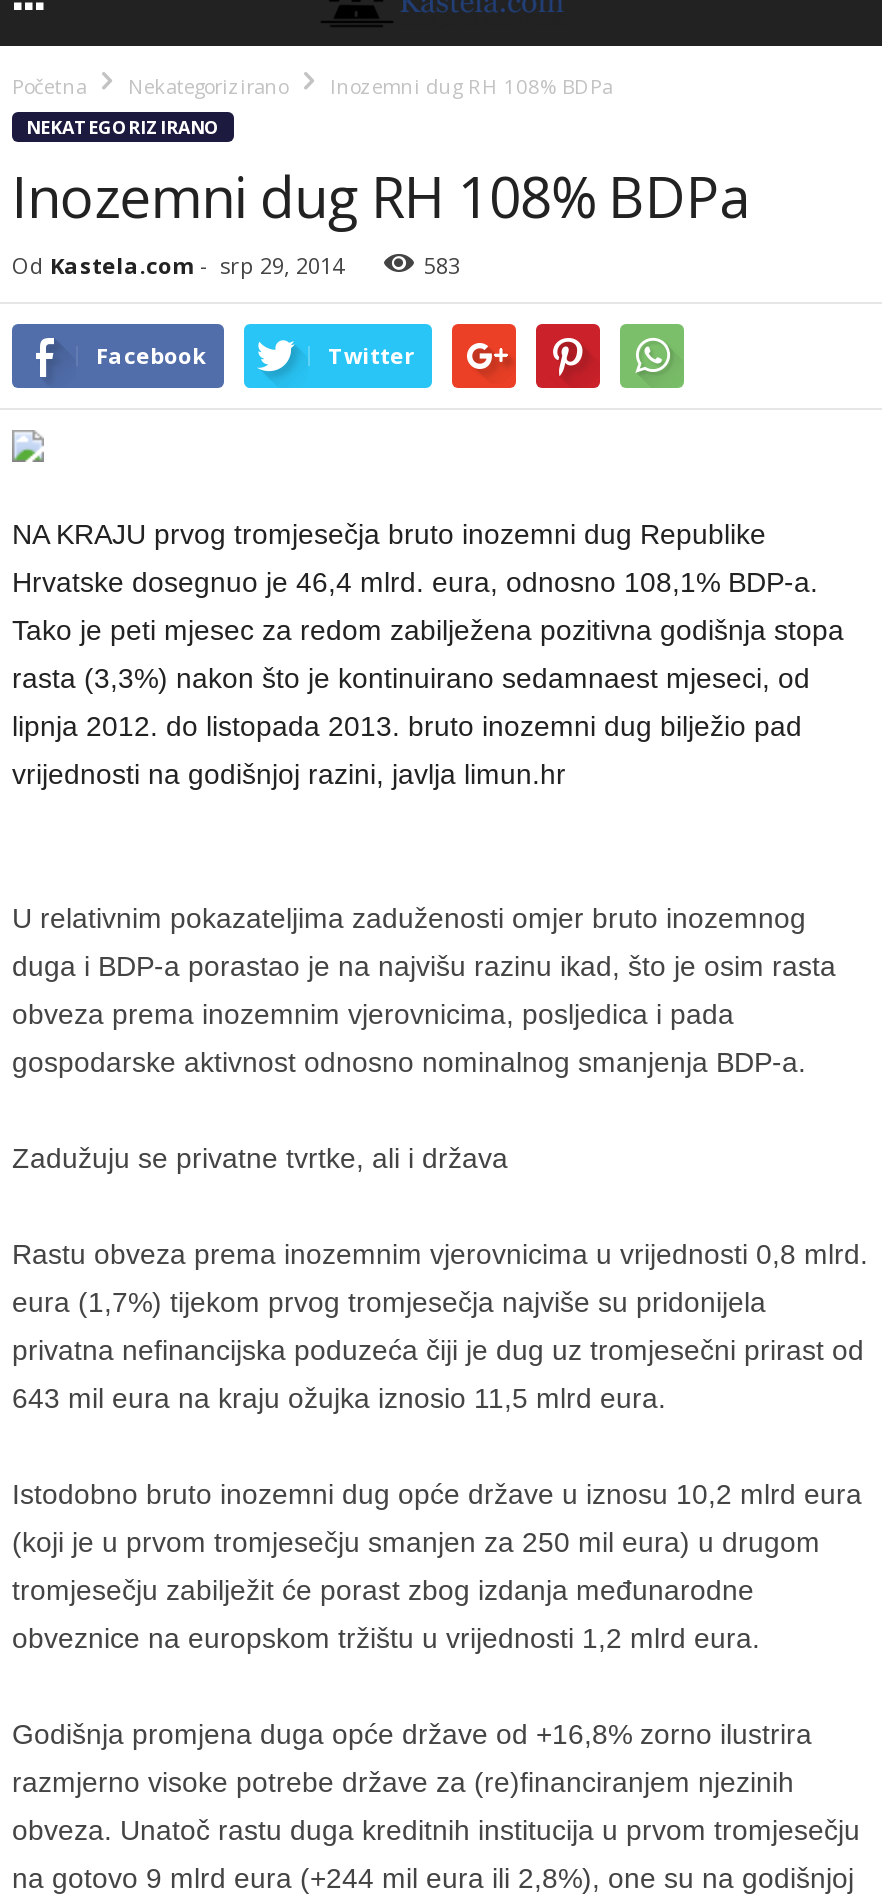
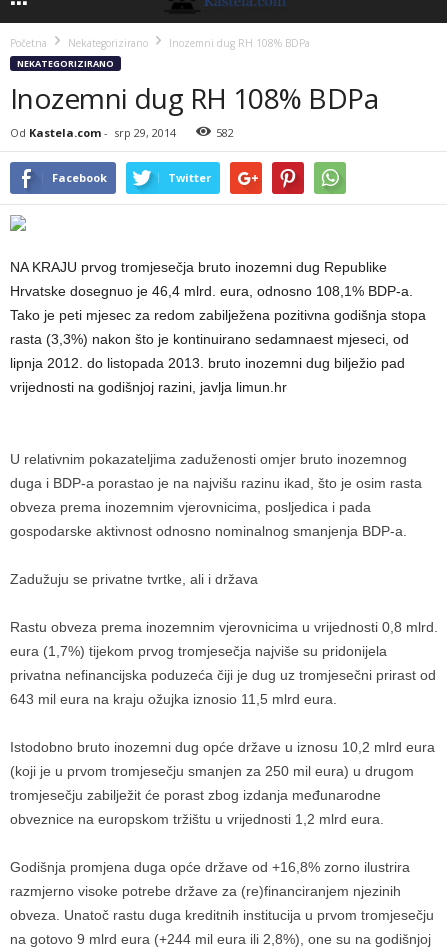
- 583
+ 582
